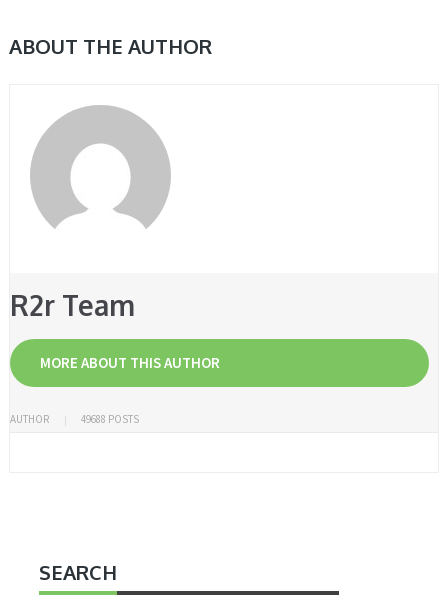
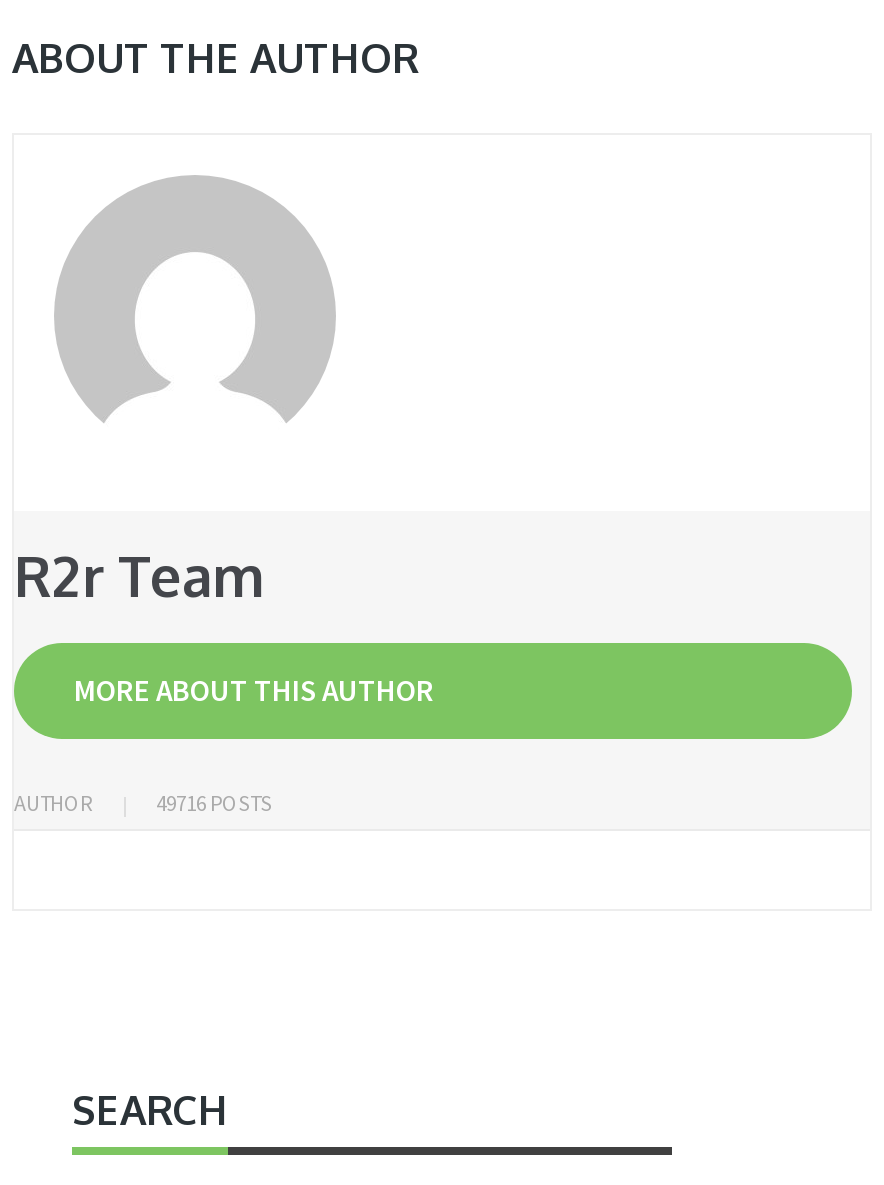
- 49688 POSTS
+ 49716 POSTS
